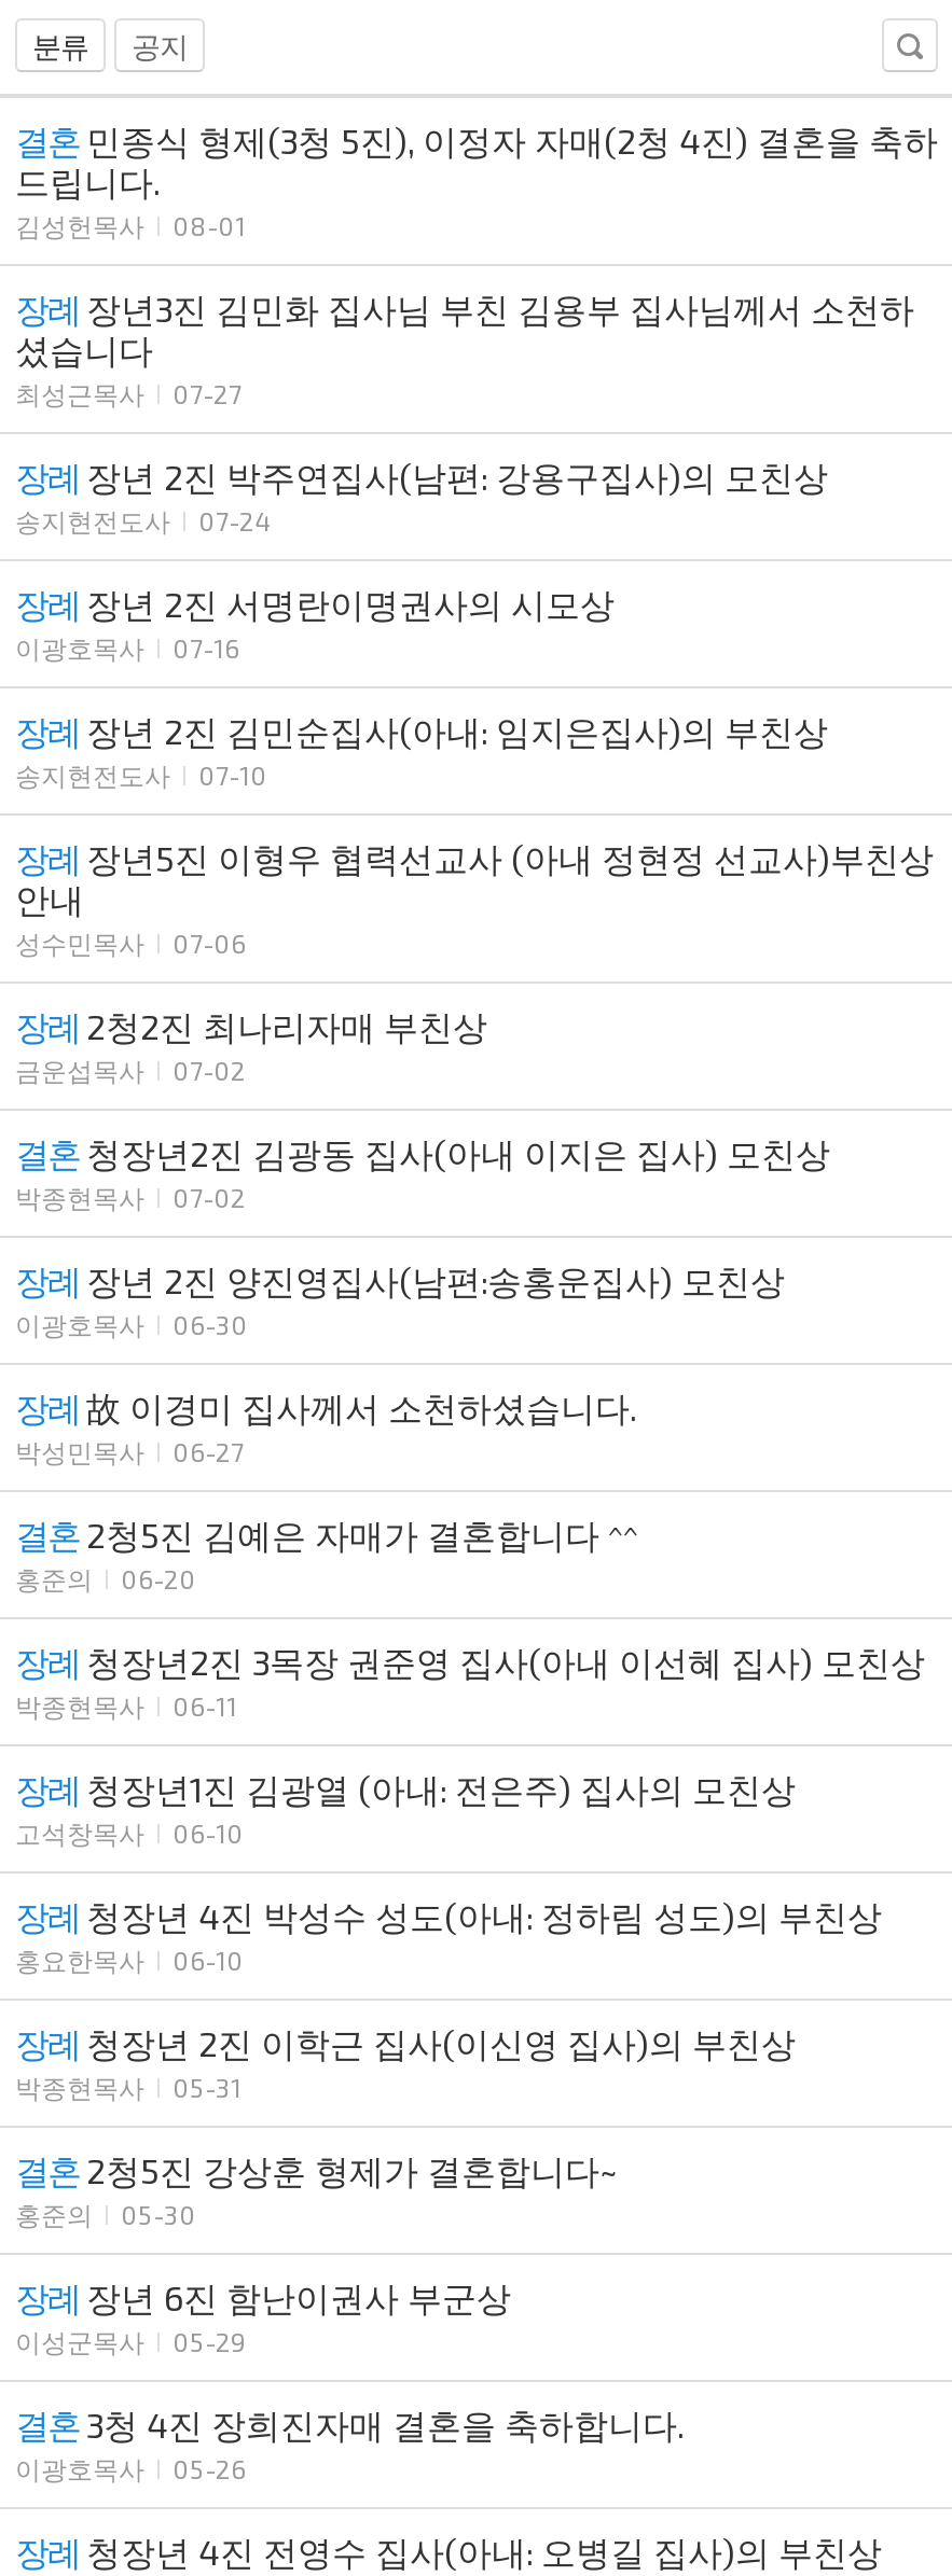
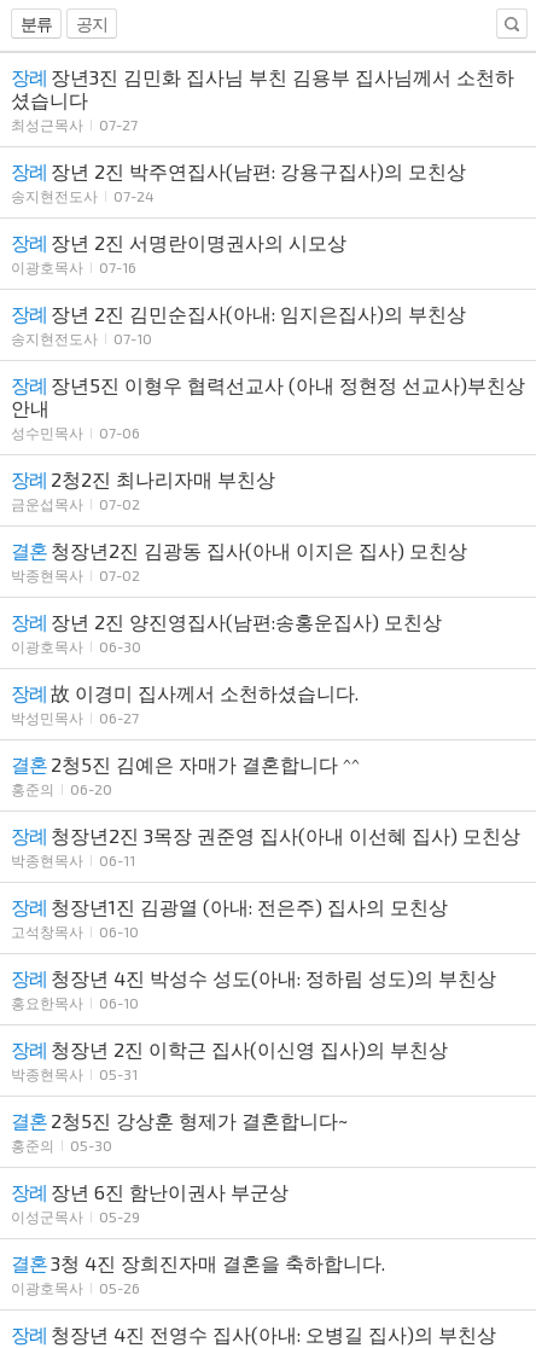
- 결혼 민종식 형제(3청 5진), 이정자 자매(2청 4진) 결혼을 축하
- 드립니다.
- 김성헌목사
- 08-01
